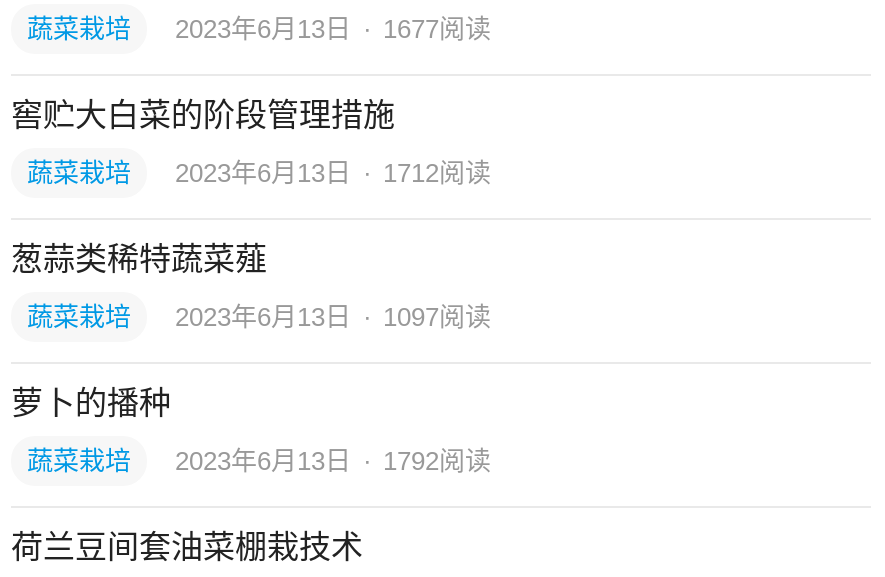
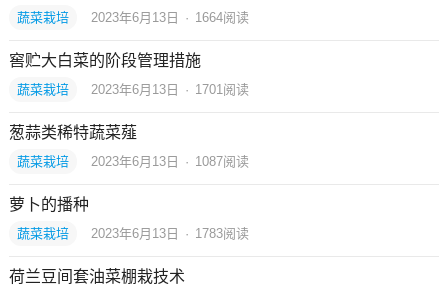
- 蔬菜栽培 2023年6月13日 · 1677阅读
+ 蔬菜栽培 2023年6月13日 · 1664阅读

- 蔬菜栽培 2023年6月13日 · 1712阅读
+ 蔬菜栽培 2023年6月13日 · 1701阅读

- 蔬菜栽培 2023年6月13日 · 1097阅读
+ 蔬菜栽培 2023年6月13日 · 1087阅读

- 蔬菜栽培 2023年6月13日 · 1792阅读
+ 蔬菜栽培 2023年6月13日 · 1783阅读
